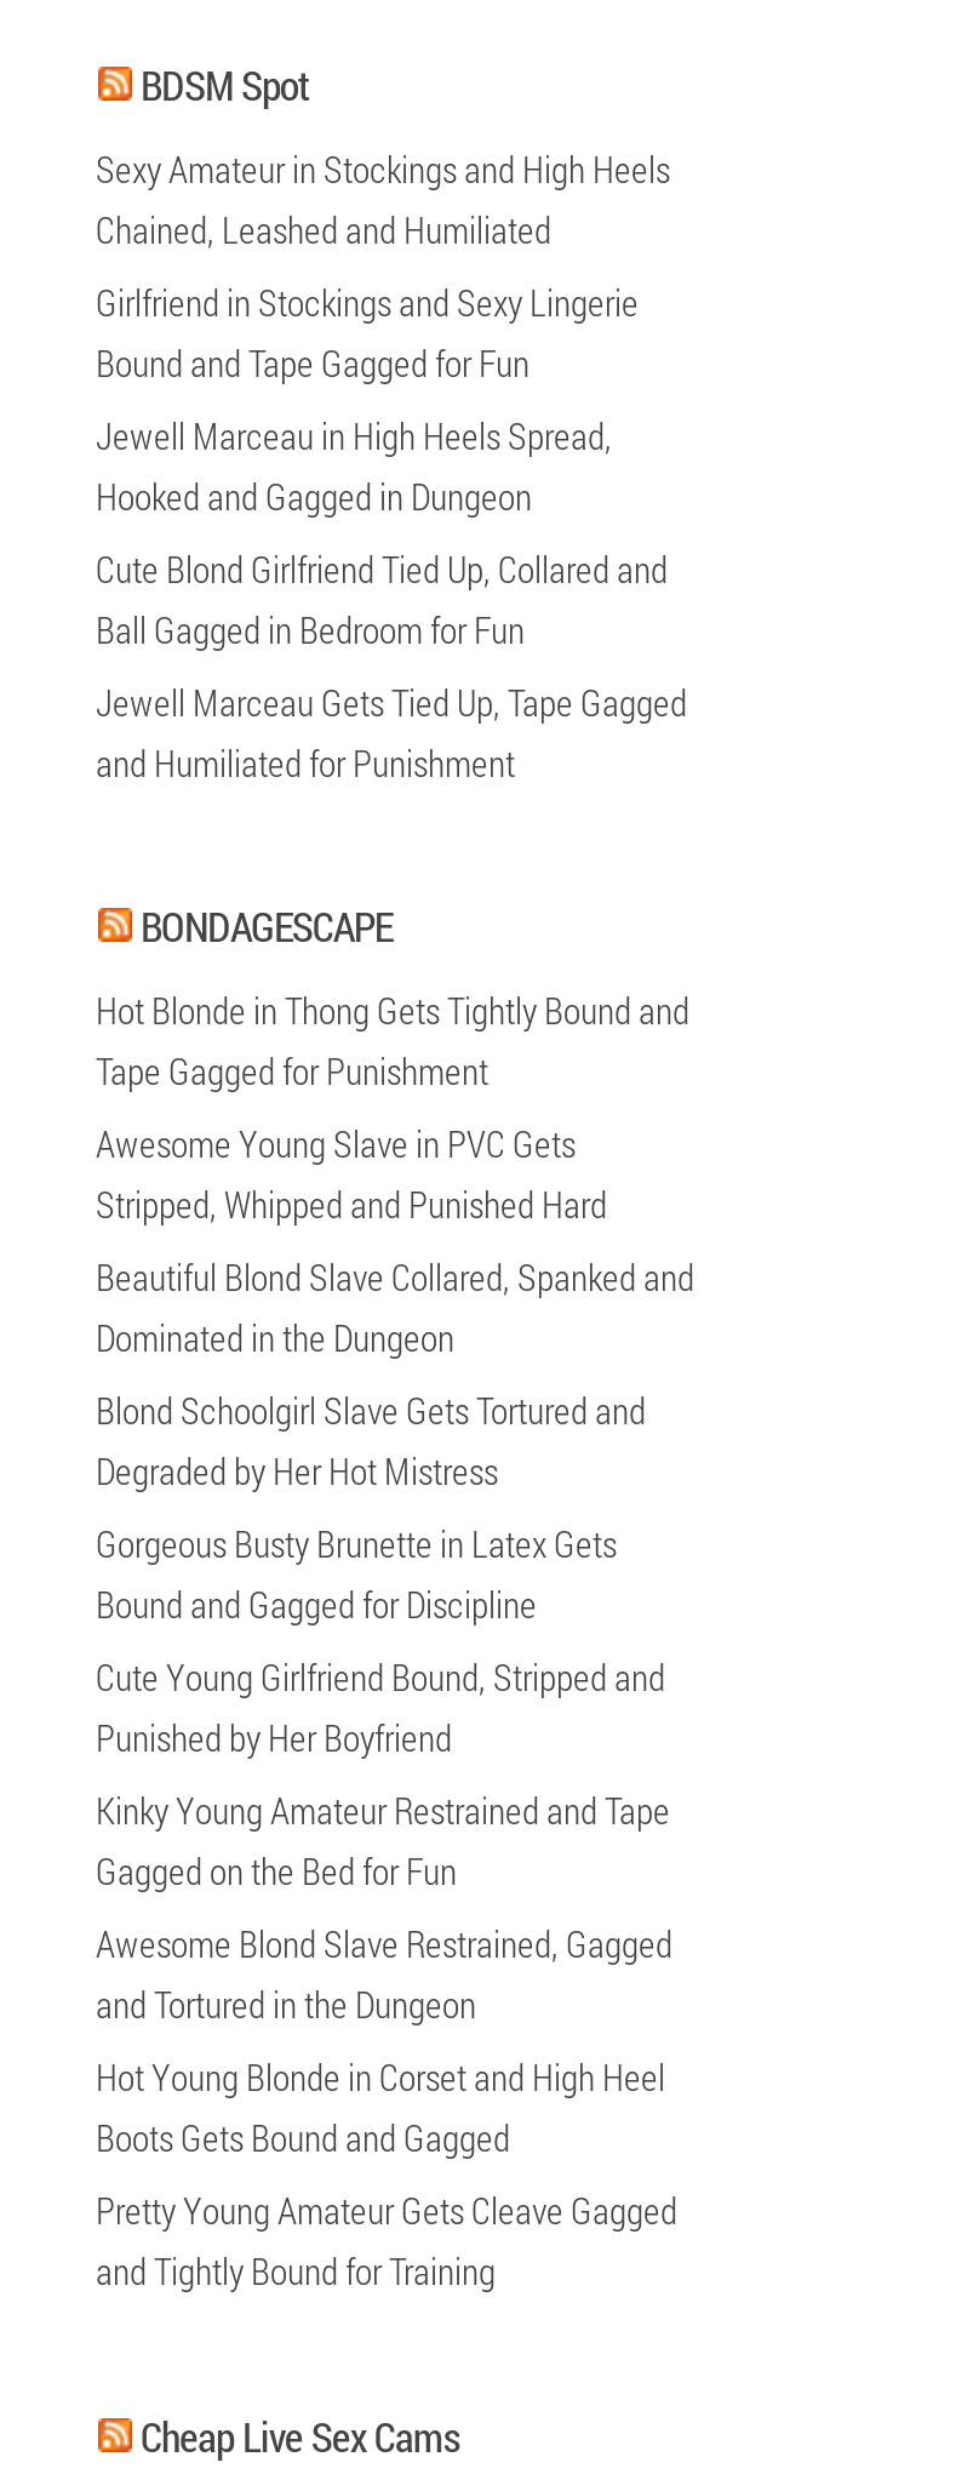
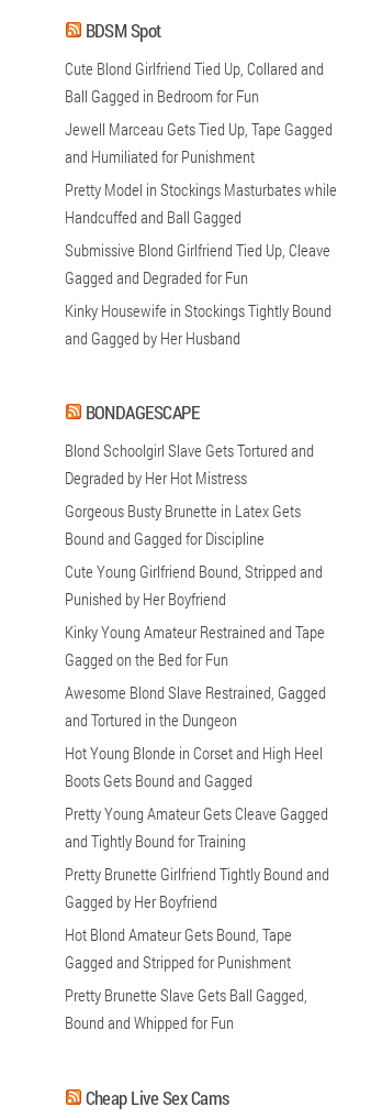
- Sexy Amateur in Stockings and High Heels
- Chained, Leashed and Humiliated
- Girlfriend in Stockings and Sexy Lingerie
- Bound and Tape Gagged for Fun
- Jewell Marceau in High Heels Spread,
- Hooked and Gagged in Dungeon

moved up: Cute Blond Girlfriend Tied Up, Collared and | Ball Gagged in Bedroom for Fun | Jewell Marceau Gets Tied Up, Tape Gagged | and Humiliated for Punishment

+ Pretty Model in Stockings Masturbates while
+ Handcuffed and Ball Gagged
+ Submissive Blond Girlfriend Tied Up, Cleave
+ Gagged and Degraded for Fun
+ Kinky Housewife in Stockings Tightly Bound
+ and Gagged by Her Husband

- Hot Blonde in Thong Gets Tightly Bound and
- Tape Gagged for Punishment
- Awesome Young Slave in PVC Gets
- Stripped, Whipped and Punished Hard
- Beautiful Blond Slave Collared, Spanked and
- Dominated in the Dungeon

moved up: Blond Schoolgirl Slave Gets Tortured and | Degraded by Her Hot Mistress | Gorgeous Busty Brunette in Latex Gets | ... | Pretty Young Amateur Gets Cleave Gagged | and Tightly Bound for Training

+ Pretty Brunette Girlfriend Tightly Bound and
+ Gagged by Her Boyfriend
+ Hot Blond Amateur Gets Bound, Tape
+ Gagged and Stripped for Punishment
+ Pretty Brunette Slave Gets Ball Gagged,
+ Bound and Whipped for Fun
